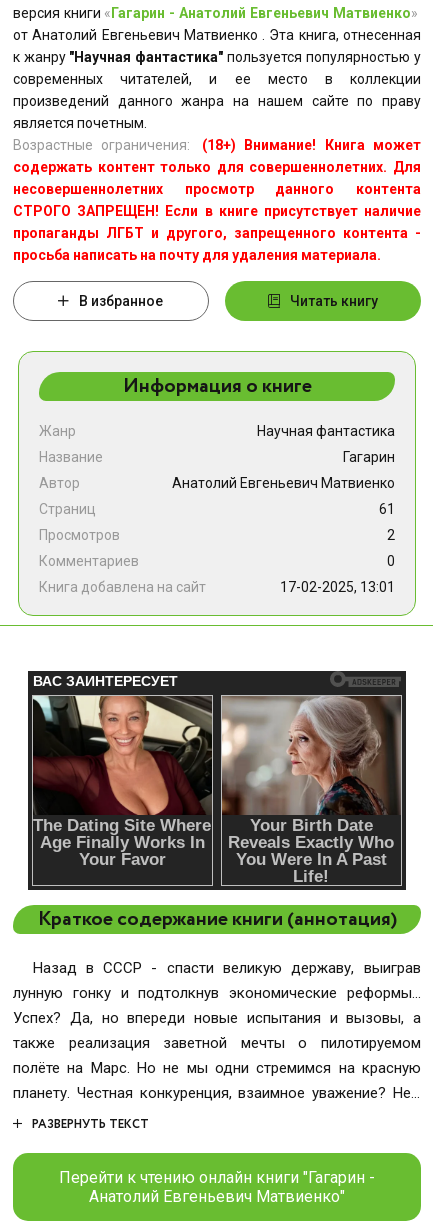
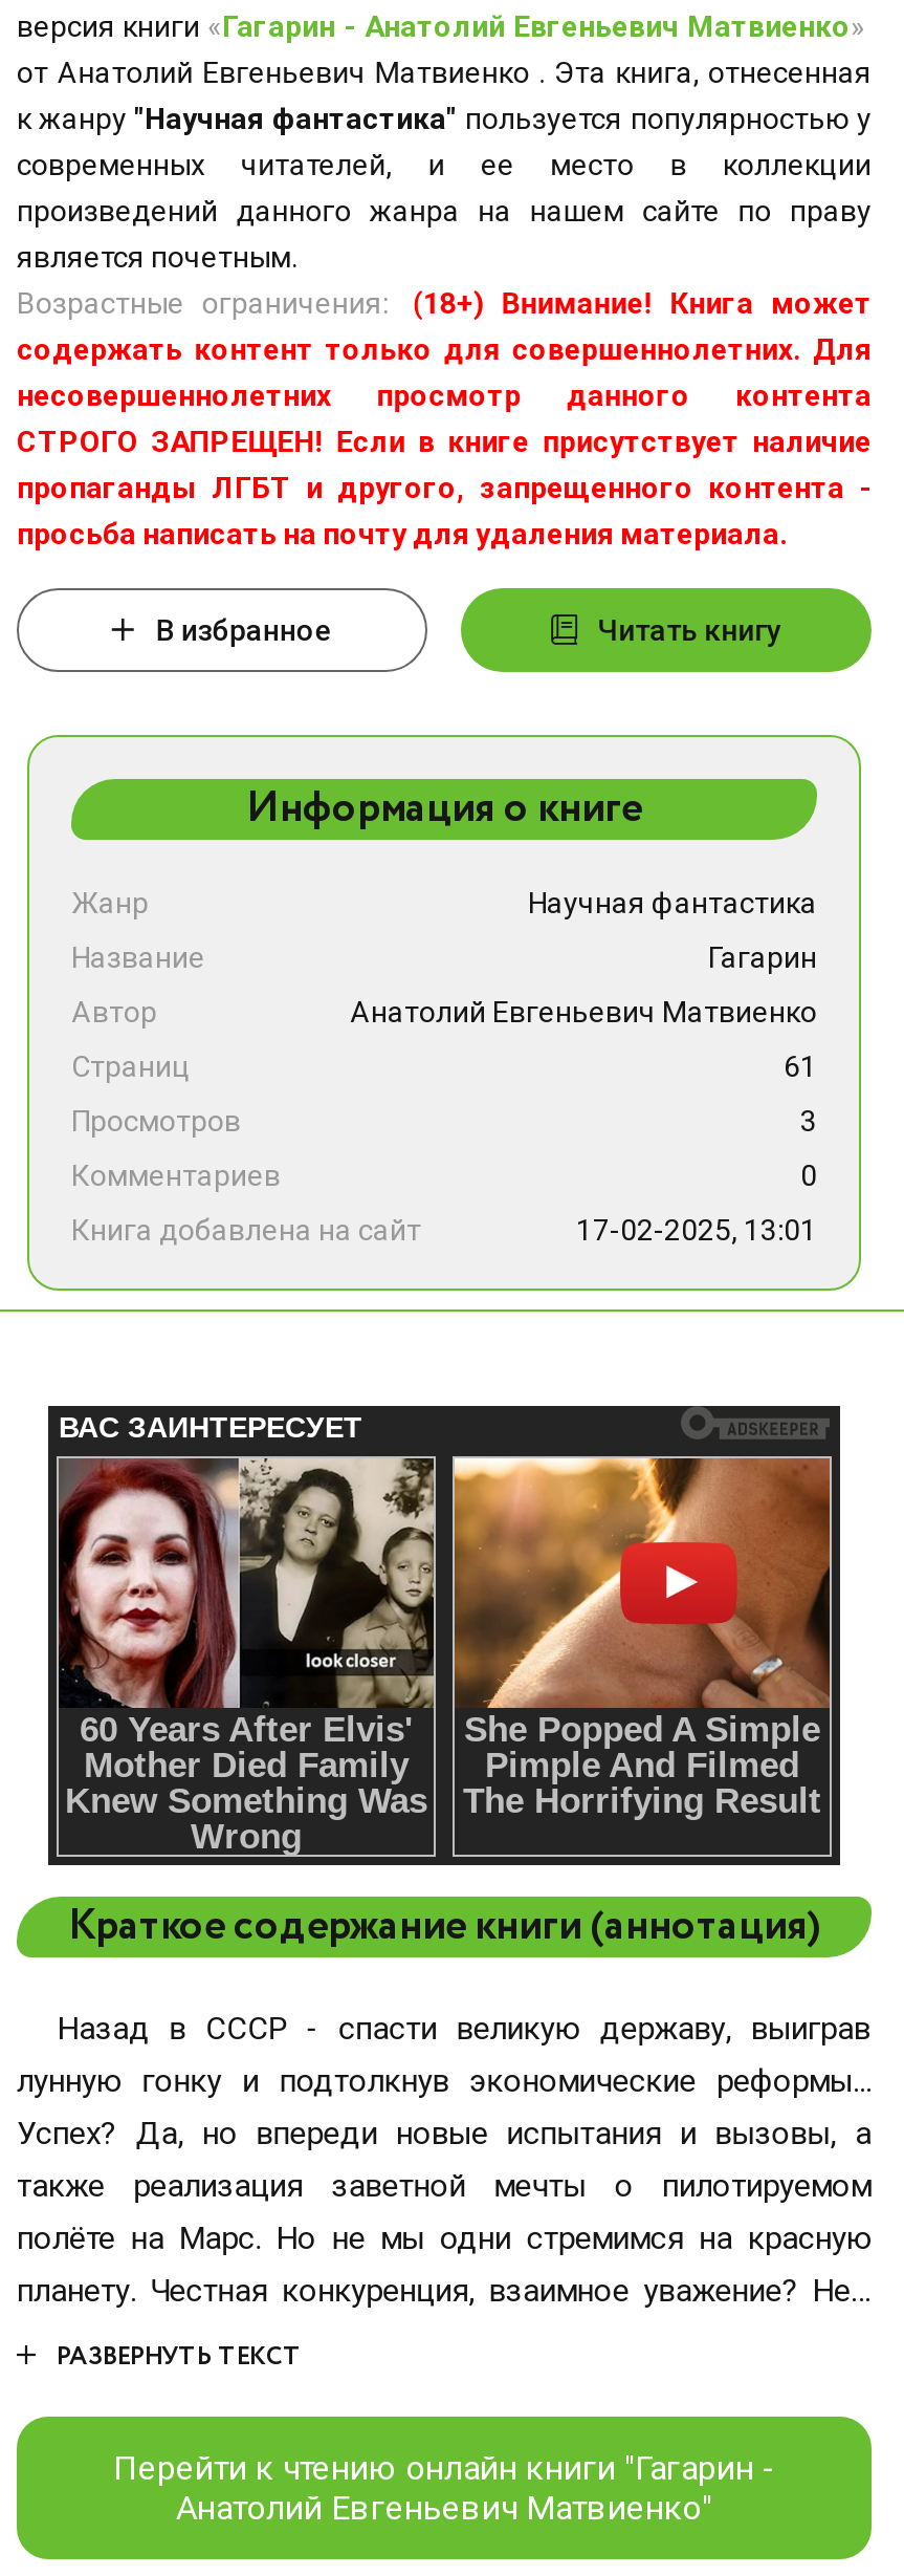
- 2
+ 3

- [image]
+ [image]

- [image]
+ [image]
